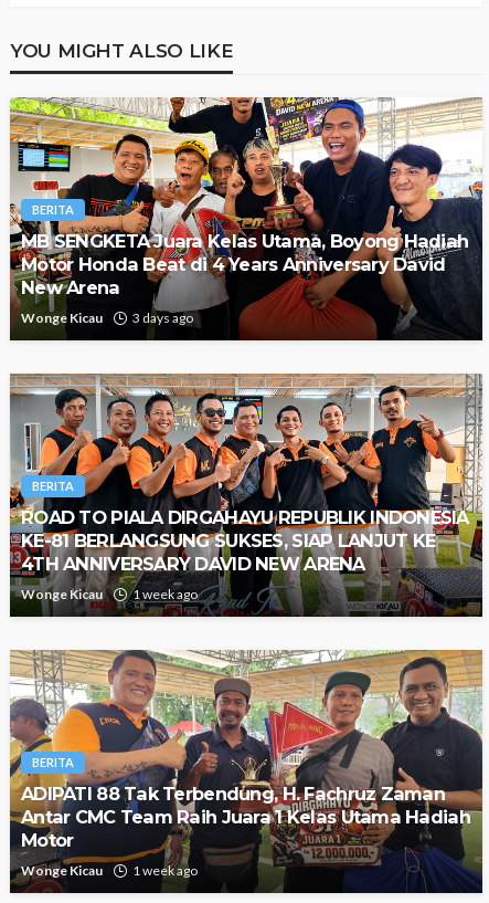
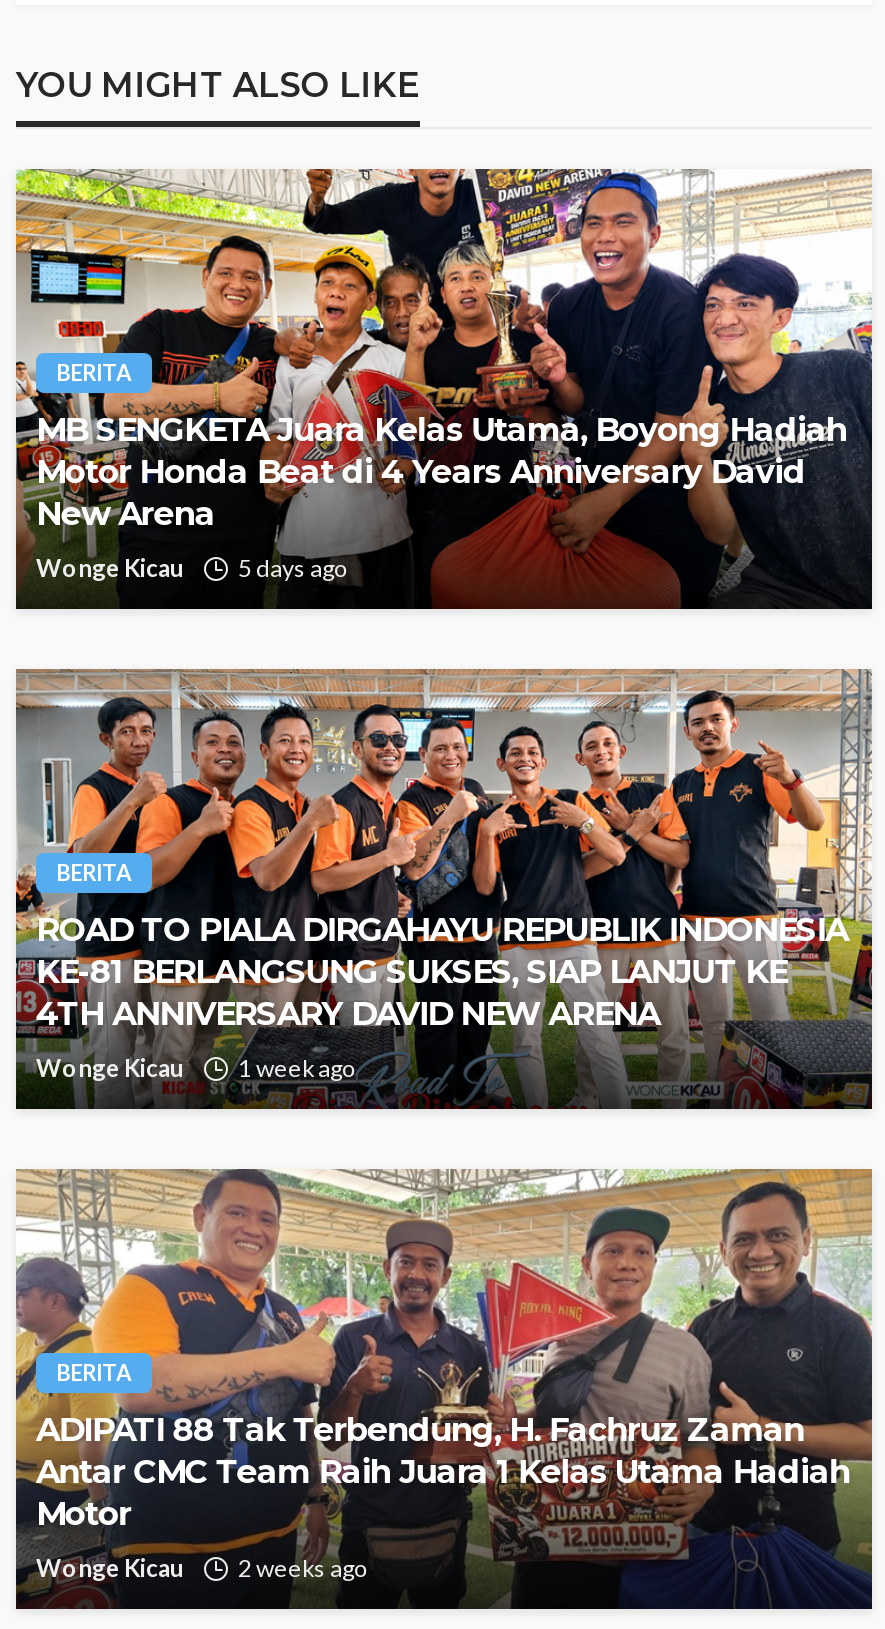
- Wonge Kicau 3 days ago
+ Wonge Kicau 5 days ago

- Wonge Kicau 1 week ago
+ Wonge Kicau 2 weeks ago
